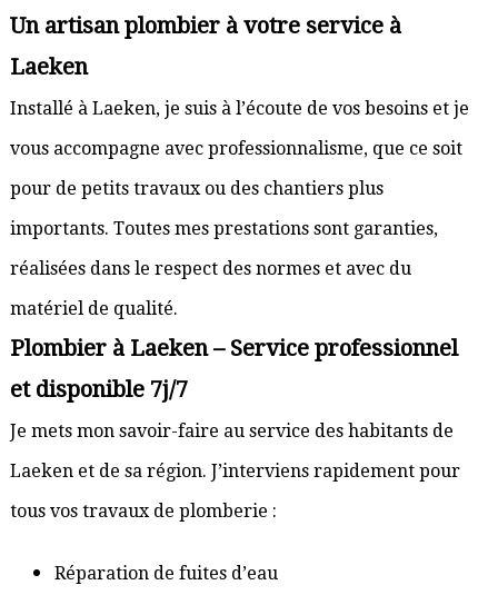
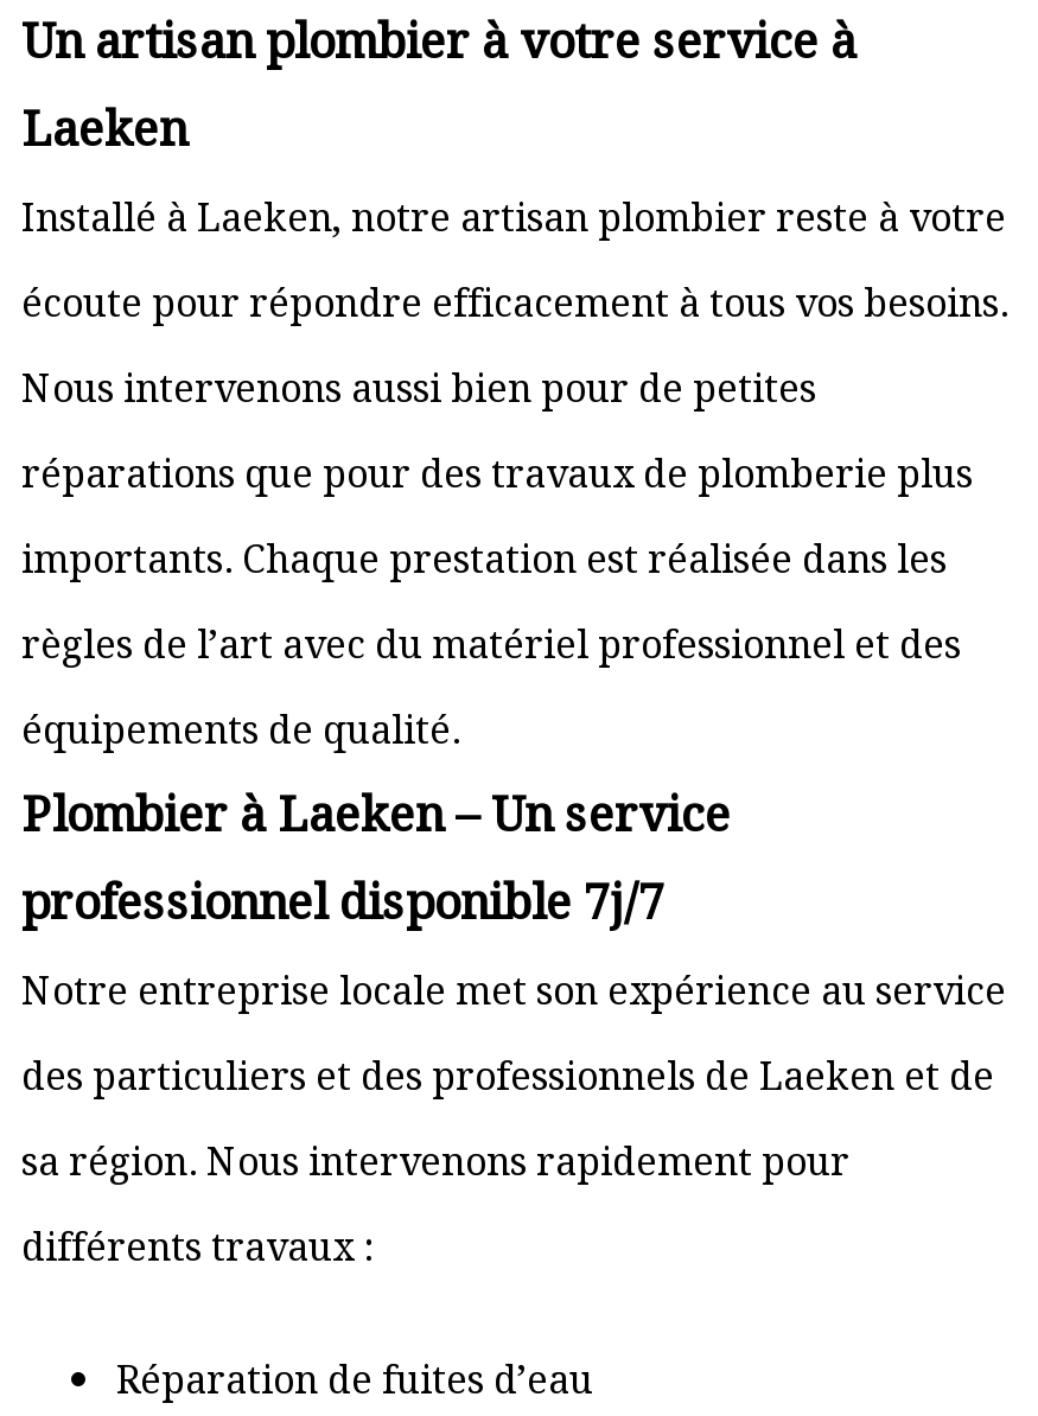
- Installé à Laeken, je suis à l’écoute de vos besoins et je
- vous accompagne avec professionnalisme, que ce soit
- pour de petits travaux ou des chantiers plus
- importants. Toutes mes prestations sont garanties,
- réalisées dans le respect des normes et avec du
- matériel de qualité.
- Plombier à Laeken – Service professionnel
- et disponible 7j/7
- Je mets mon savoir-faire au service des habitants de
- Laeken et de sa région. J’interviens rapidement pour
- tous vos travaux de plomberie :
+ Installé à Laeken, notre artisan plombier reste à votre
+ écoute pour répondre efficacement à tous vos besoins.
+ Nous intervenons aussi bien pour de petites
+ réparations que pour des travaux de plomberie plus
+ importants. Chaque prestation est réalisée dans les
+ règles de l’art avec du matériel professionnel et des
+ équipements de qualité.
+ Plombier à Laeken – Un service
+ professionnel disponible 7j/7
+ Notre entreprise locale met son expérience au service
+ des particuliers et des professionnels de Laeken et de
+ sa région. Nous intervenons rapidement pour
+ différents travaux :
